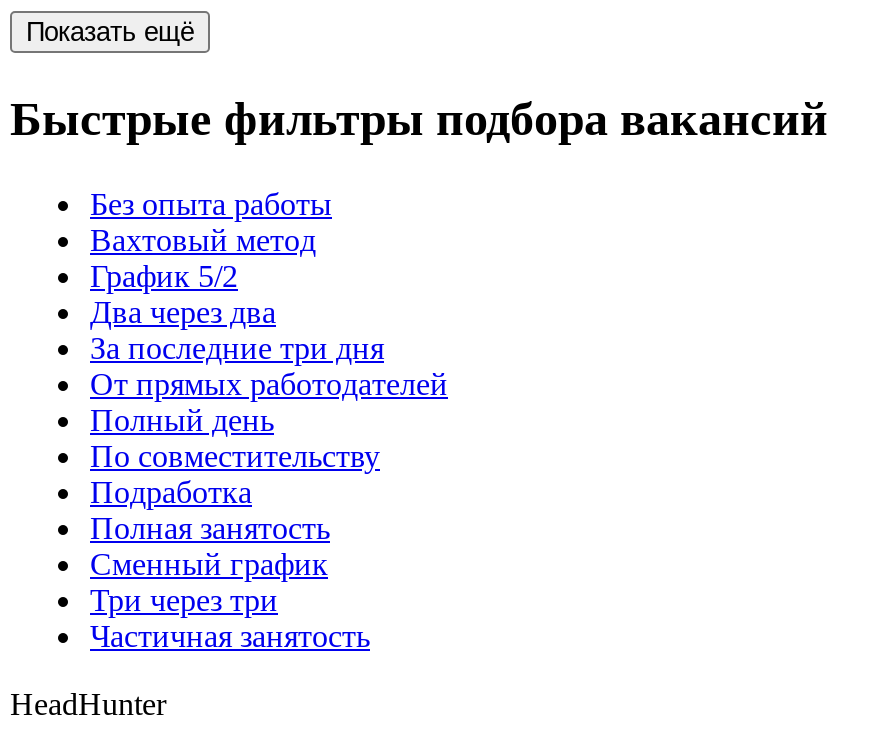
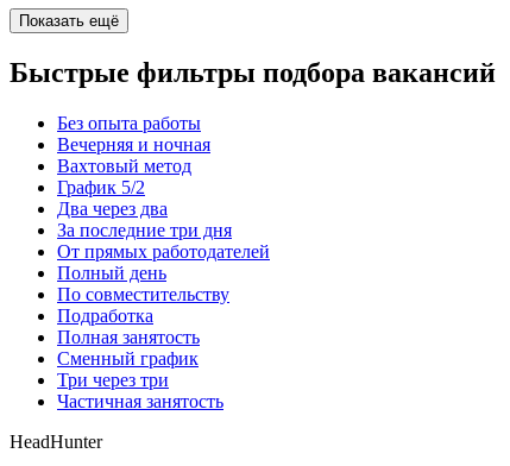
+ Вечерняя и ночная
